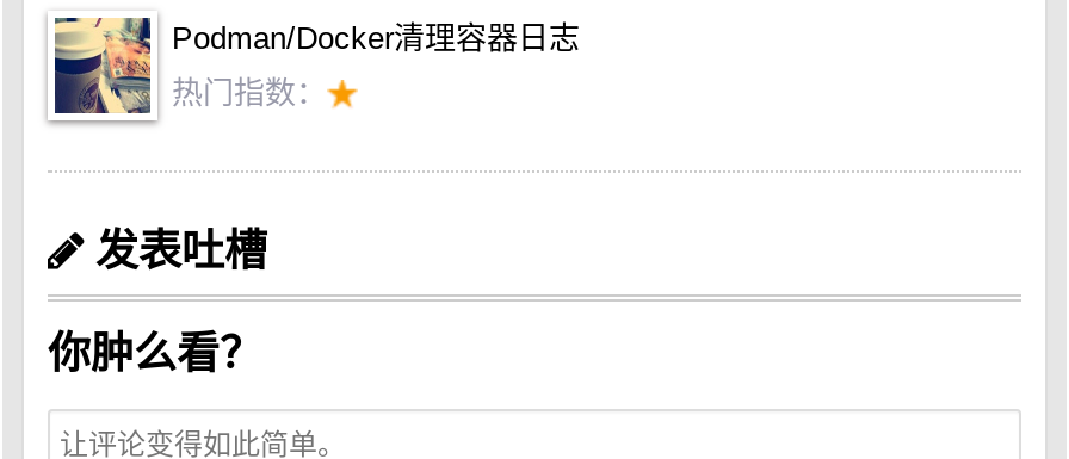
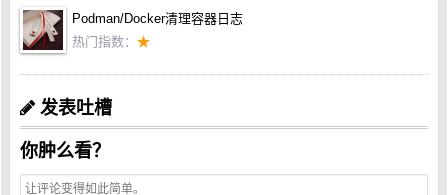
- [image]
+ [image]
